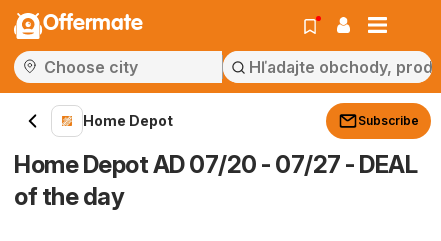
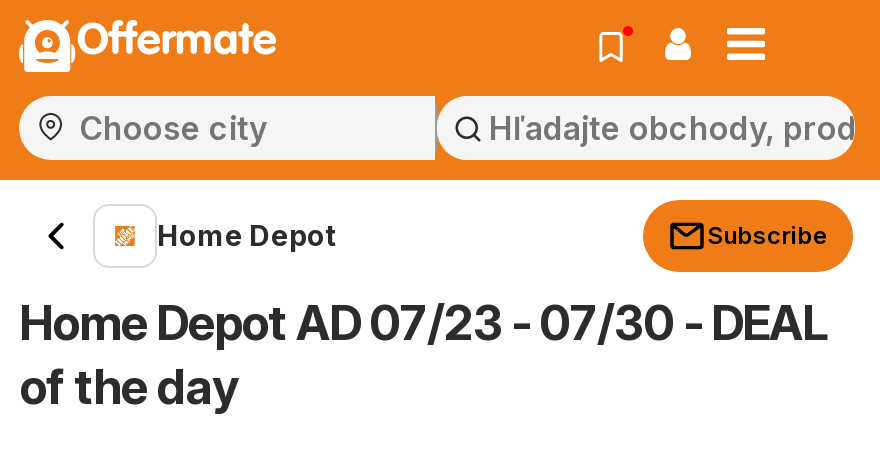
- Home Depot AD 07/20 - 07/27 - DEAL
+ Home Depot AD 07/23 - 07/30 - DEAL
